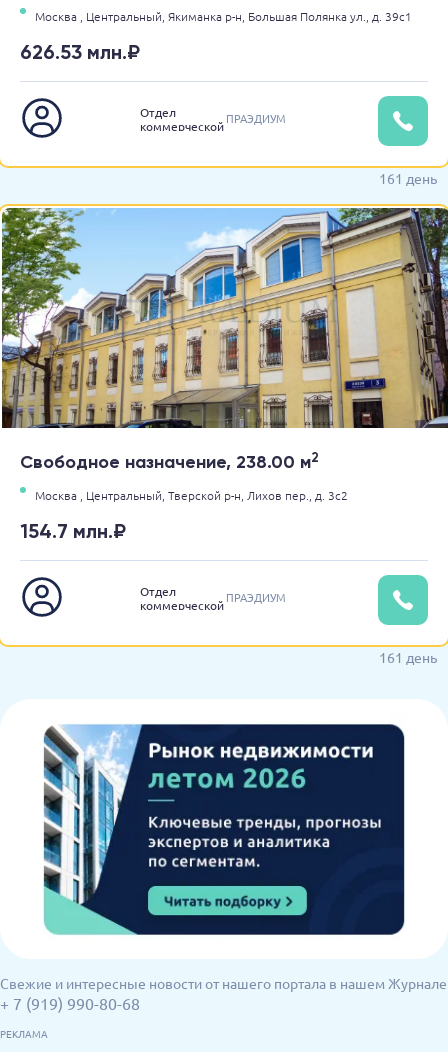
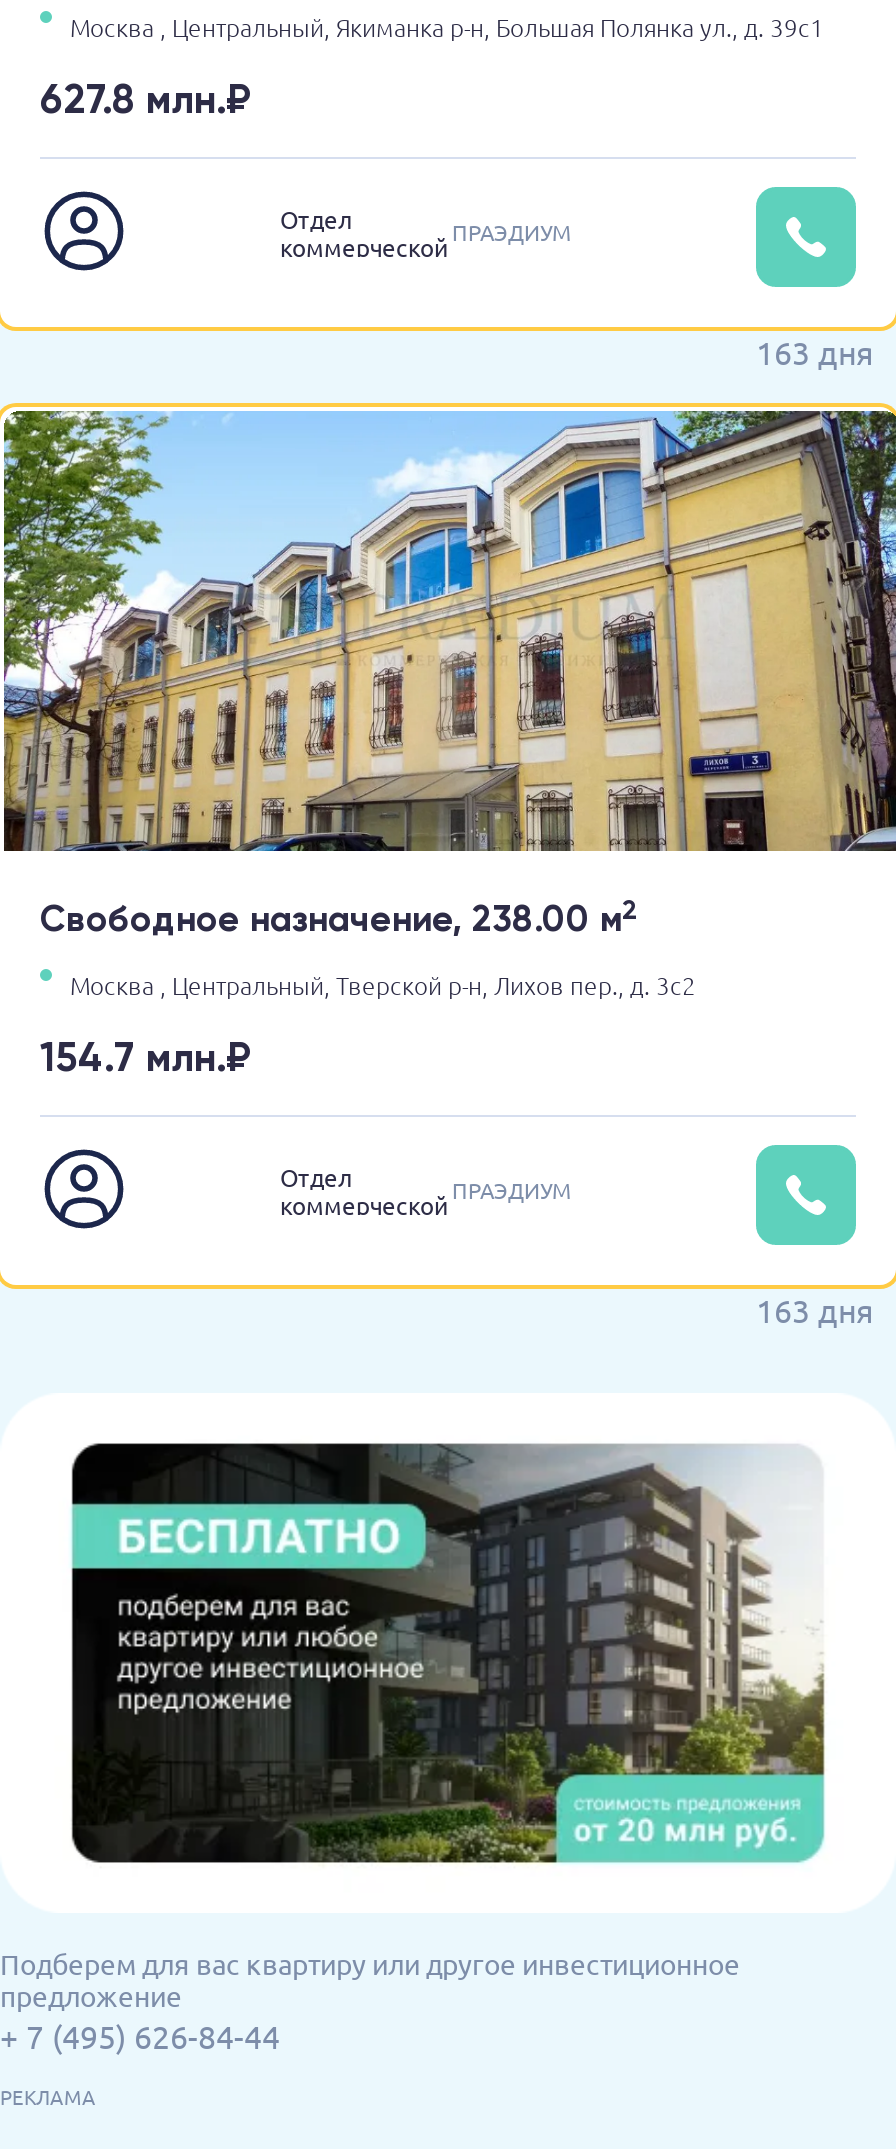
- 626.53 млн.₽
+ 627.8 млн.₽

- 161 день
+ 163 дня

- 161 день
+ 163 дня

- [image]
- Свежие и интересные новости от нашего портала в нашем Журнале
- + 7 (919) 990-80-68
+ [image]
+ Подберем для вас квартиру или другое инвестиционное
+ предложение
+ + 7 (495) 626-84-44
